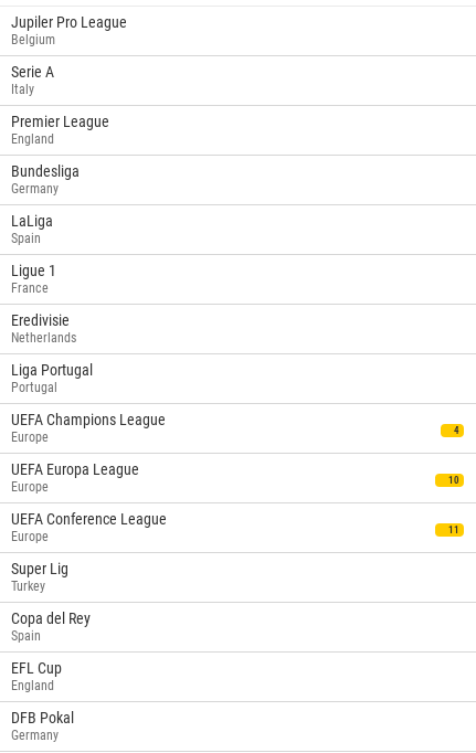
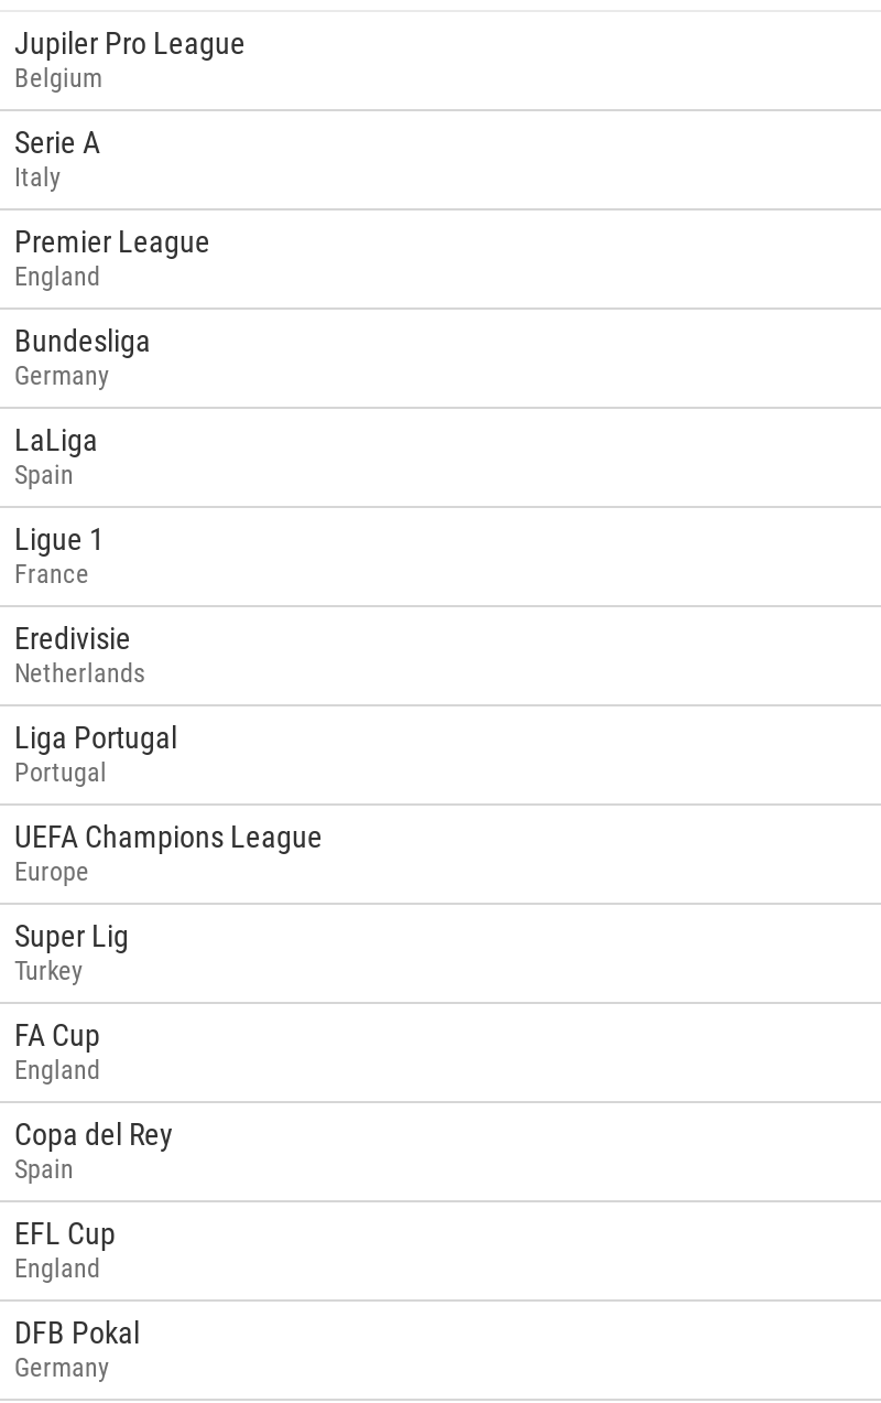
- 4
- UEFA Europa League
- Europe
- 10
- UEFA Conference League
- Europe
- 11

moved up: Super Lig | Turkey

+ FA Cup
+ England
